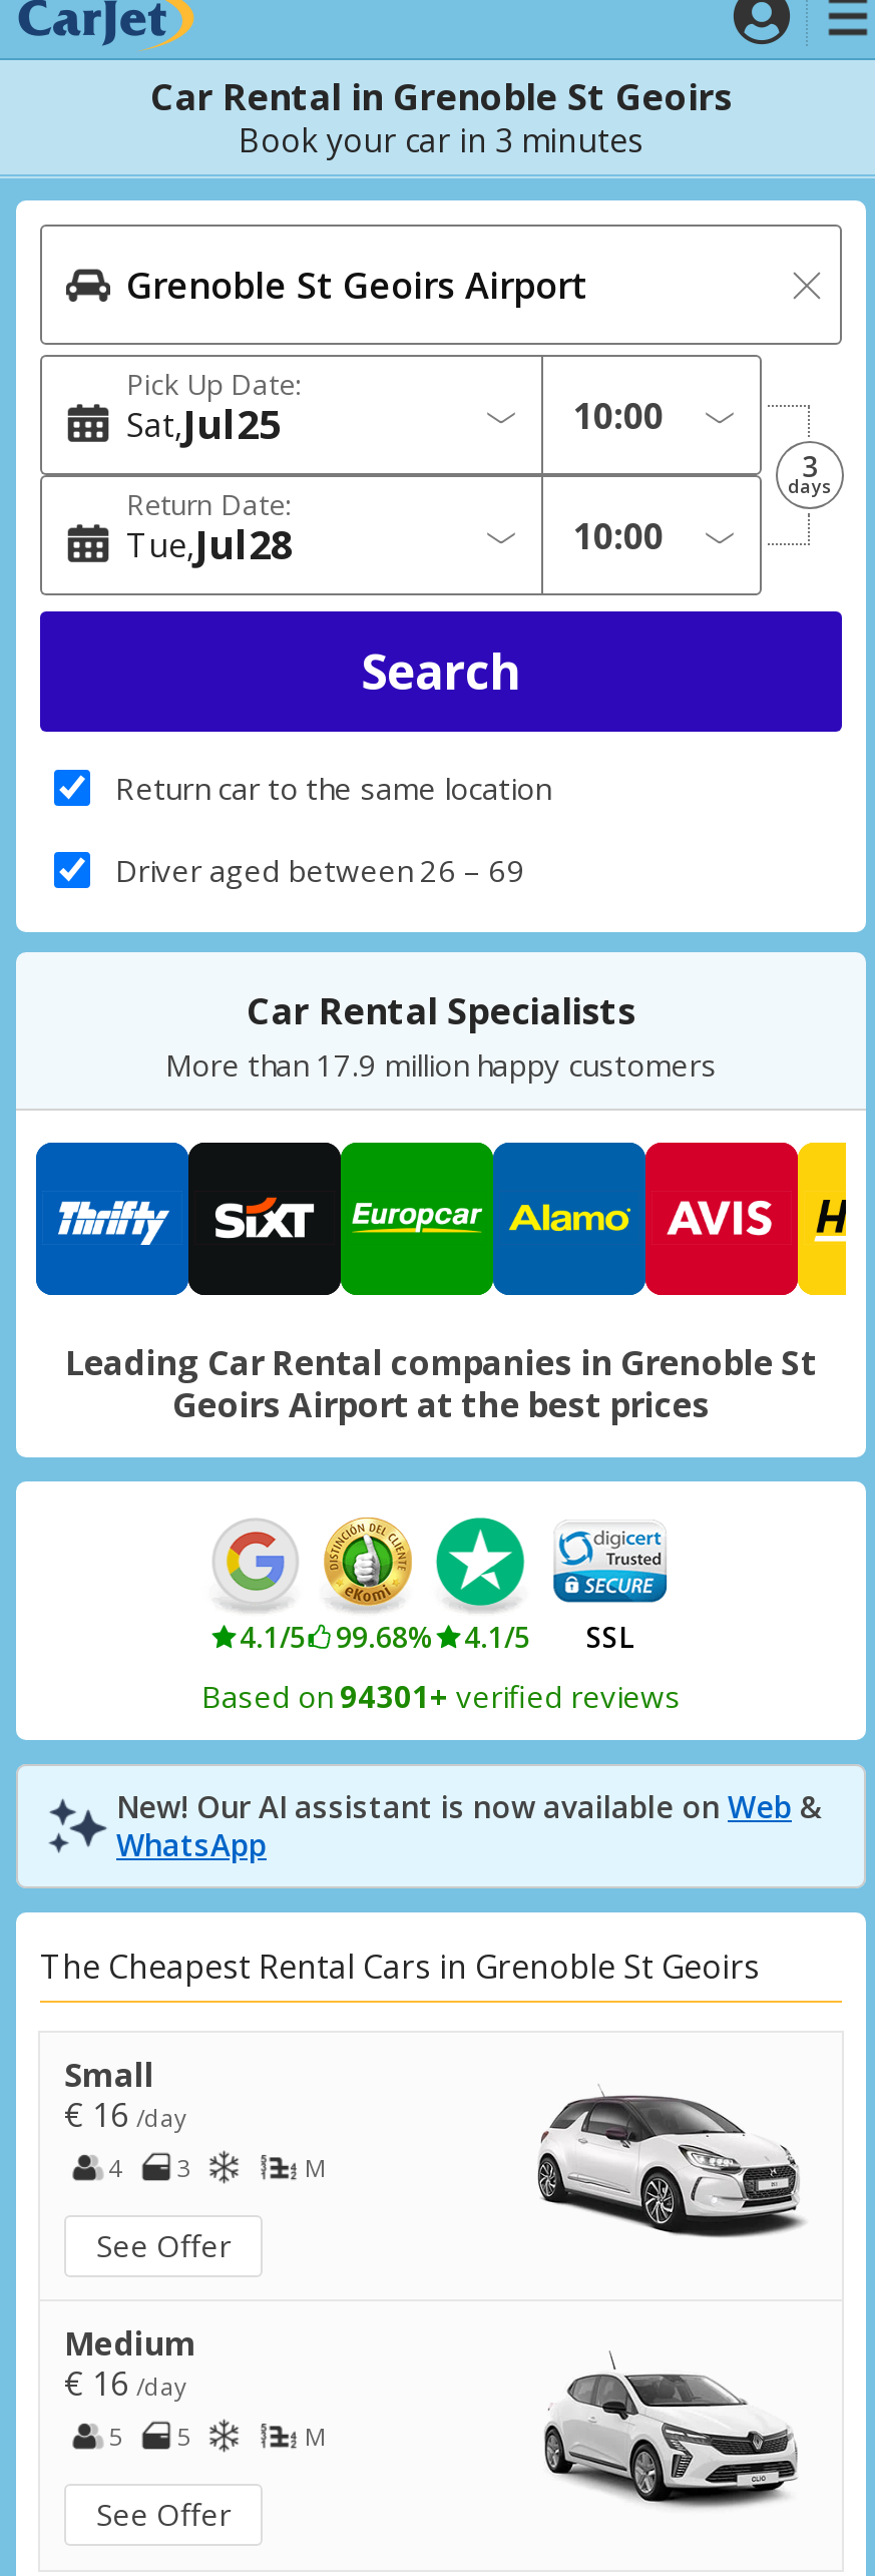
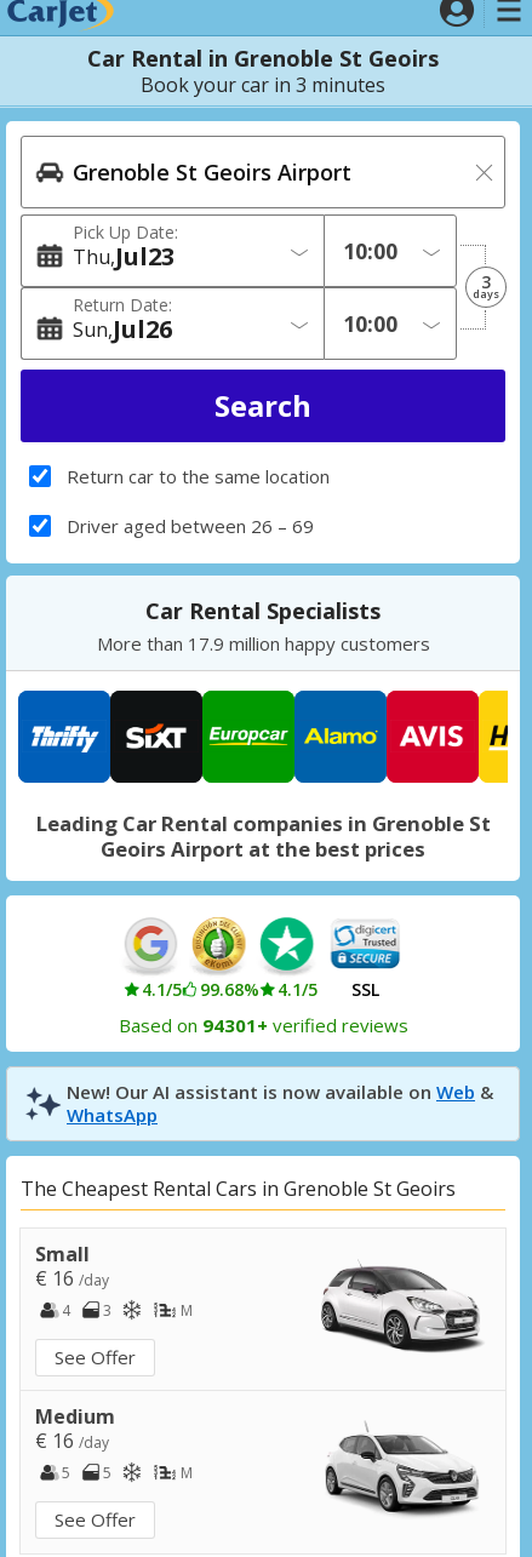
- Sat
- 25
+ Thu
+ 23

- Tue
- 28
+ Sun
+ 26
